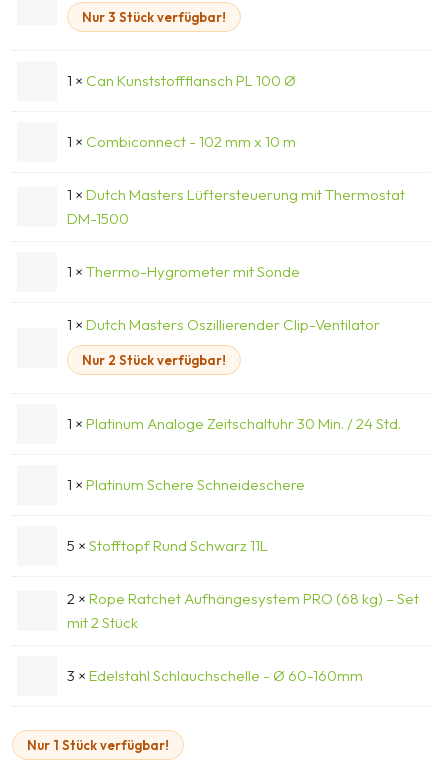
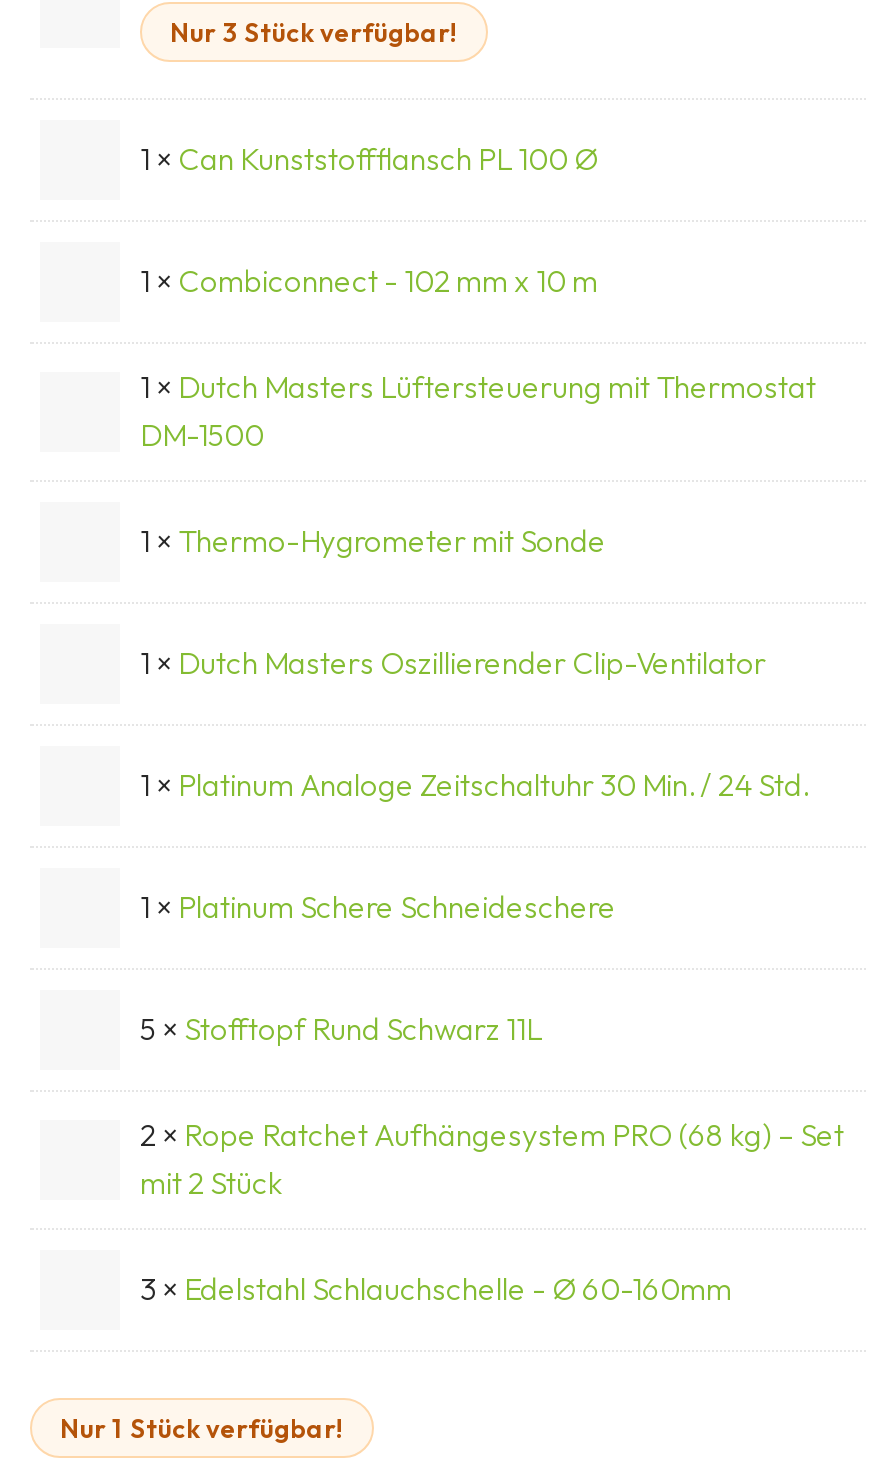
- Nur 2 Stück verfügbar!
